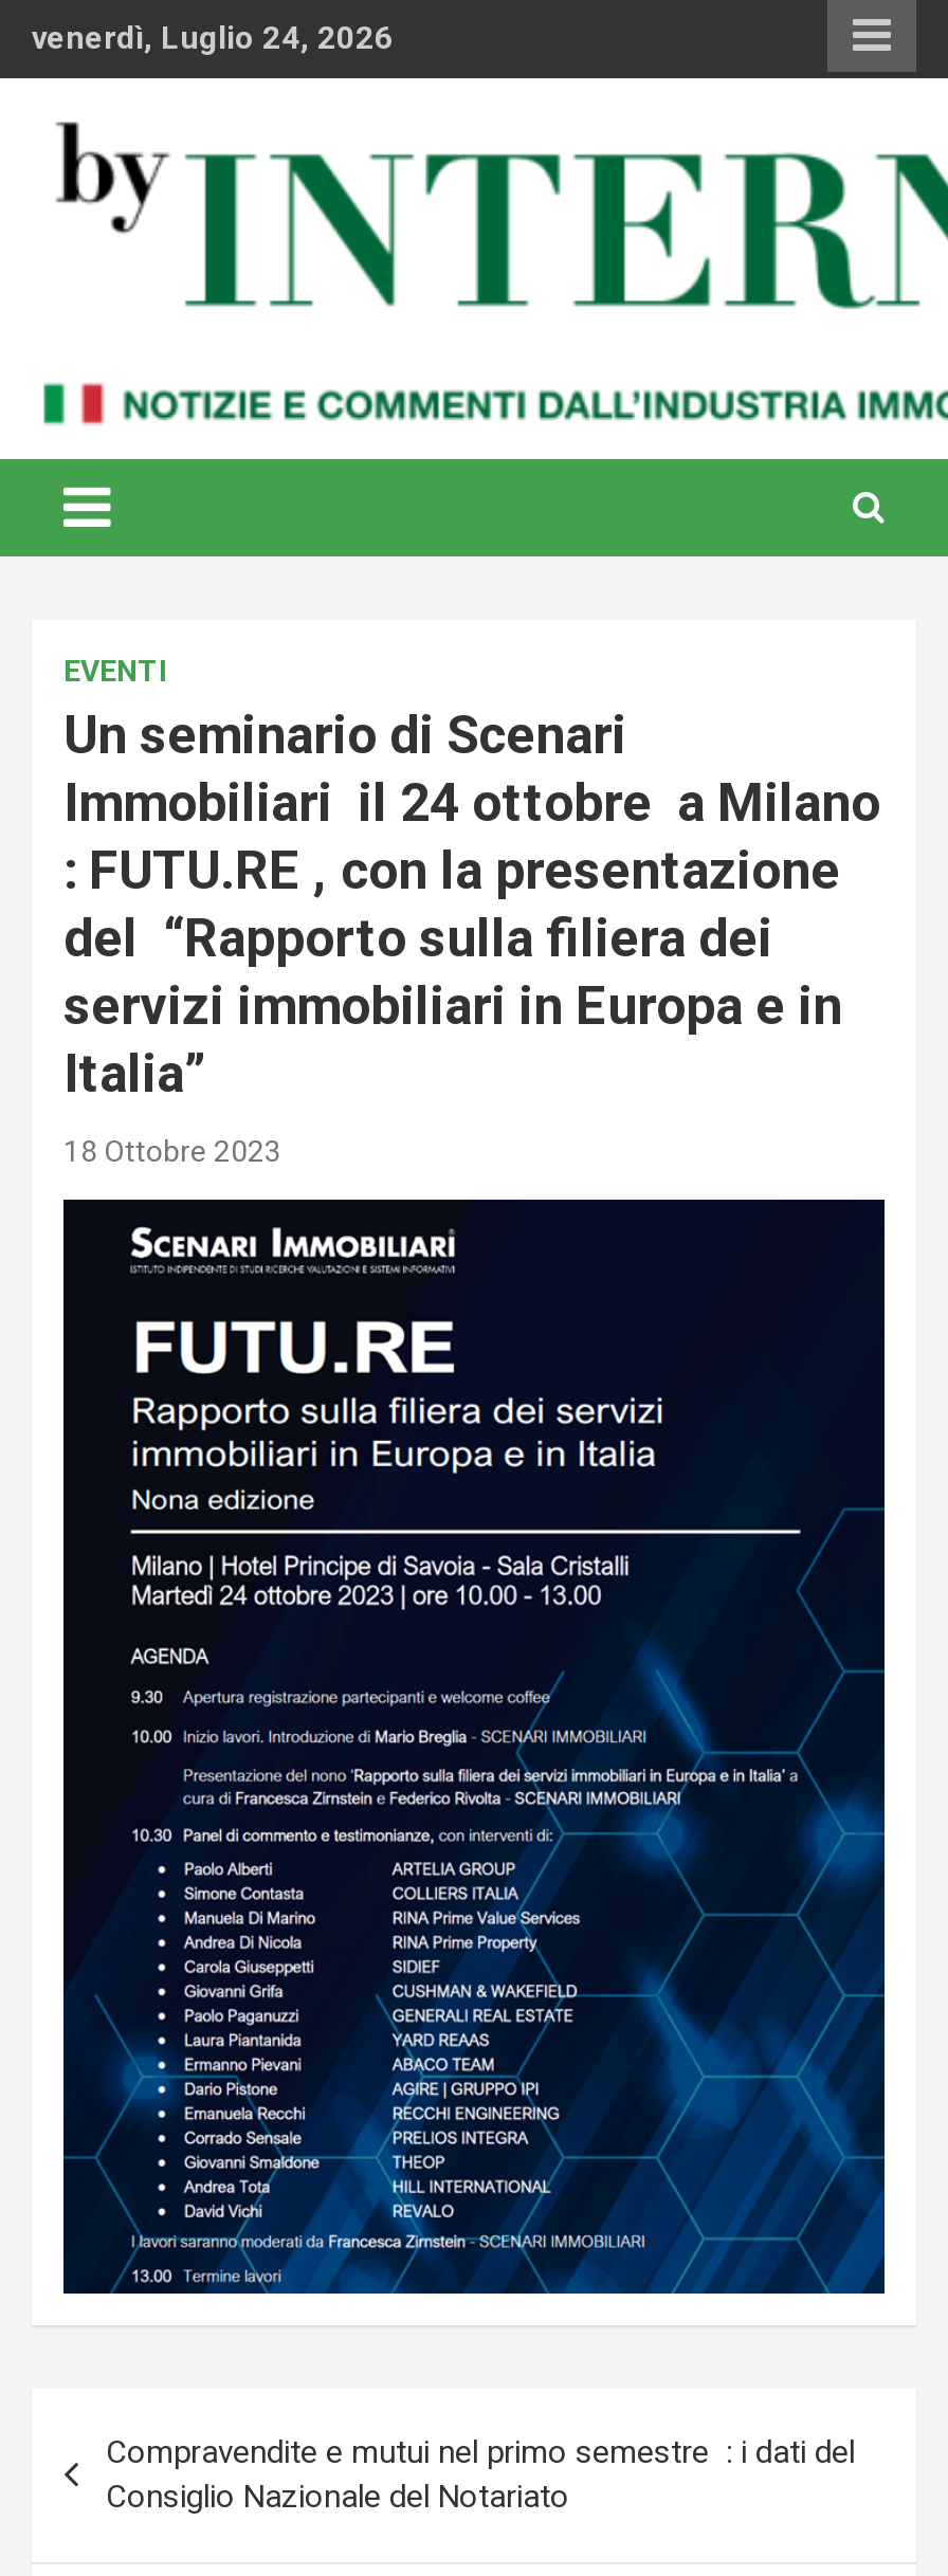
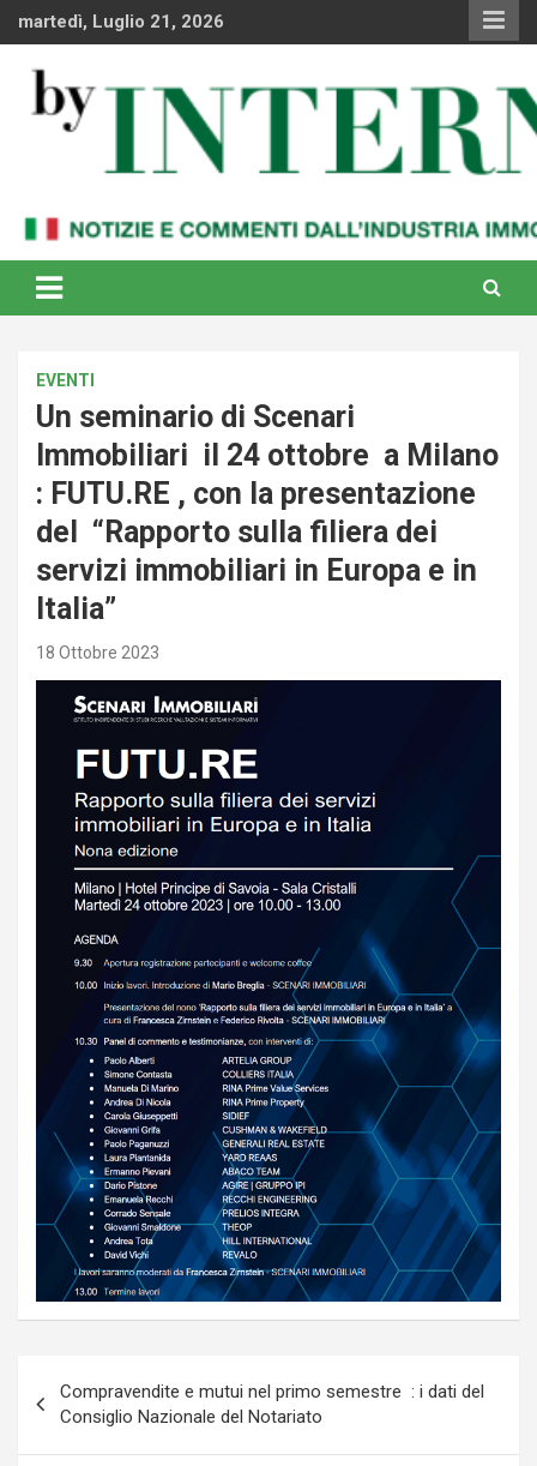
- venerdì, Luglio 24, 2026
+ martedì, Luglio 21, 2026
